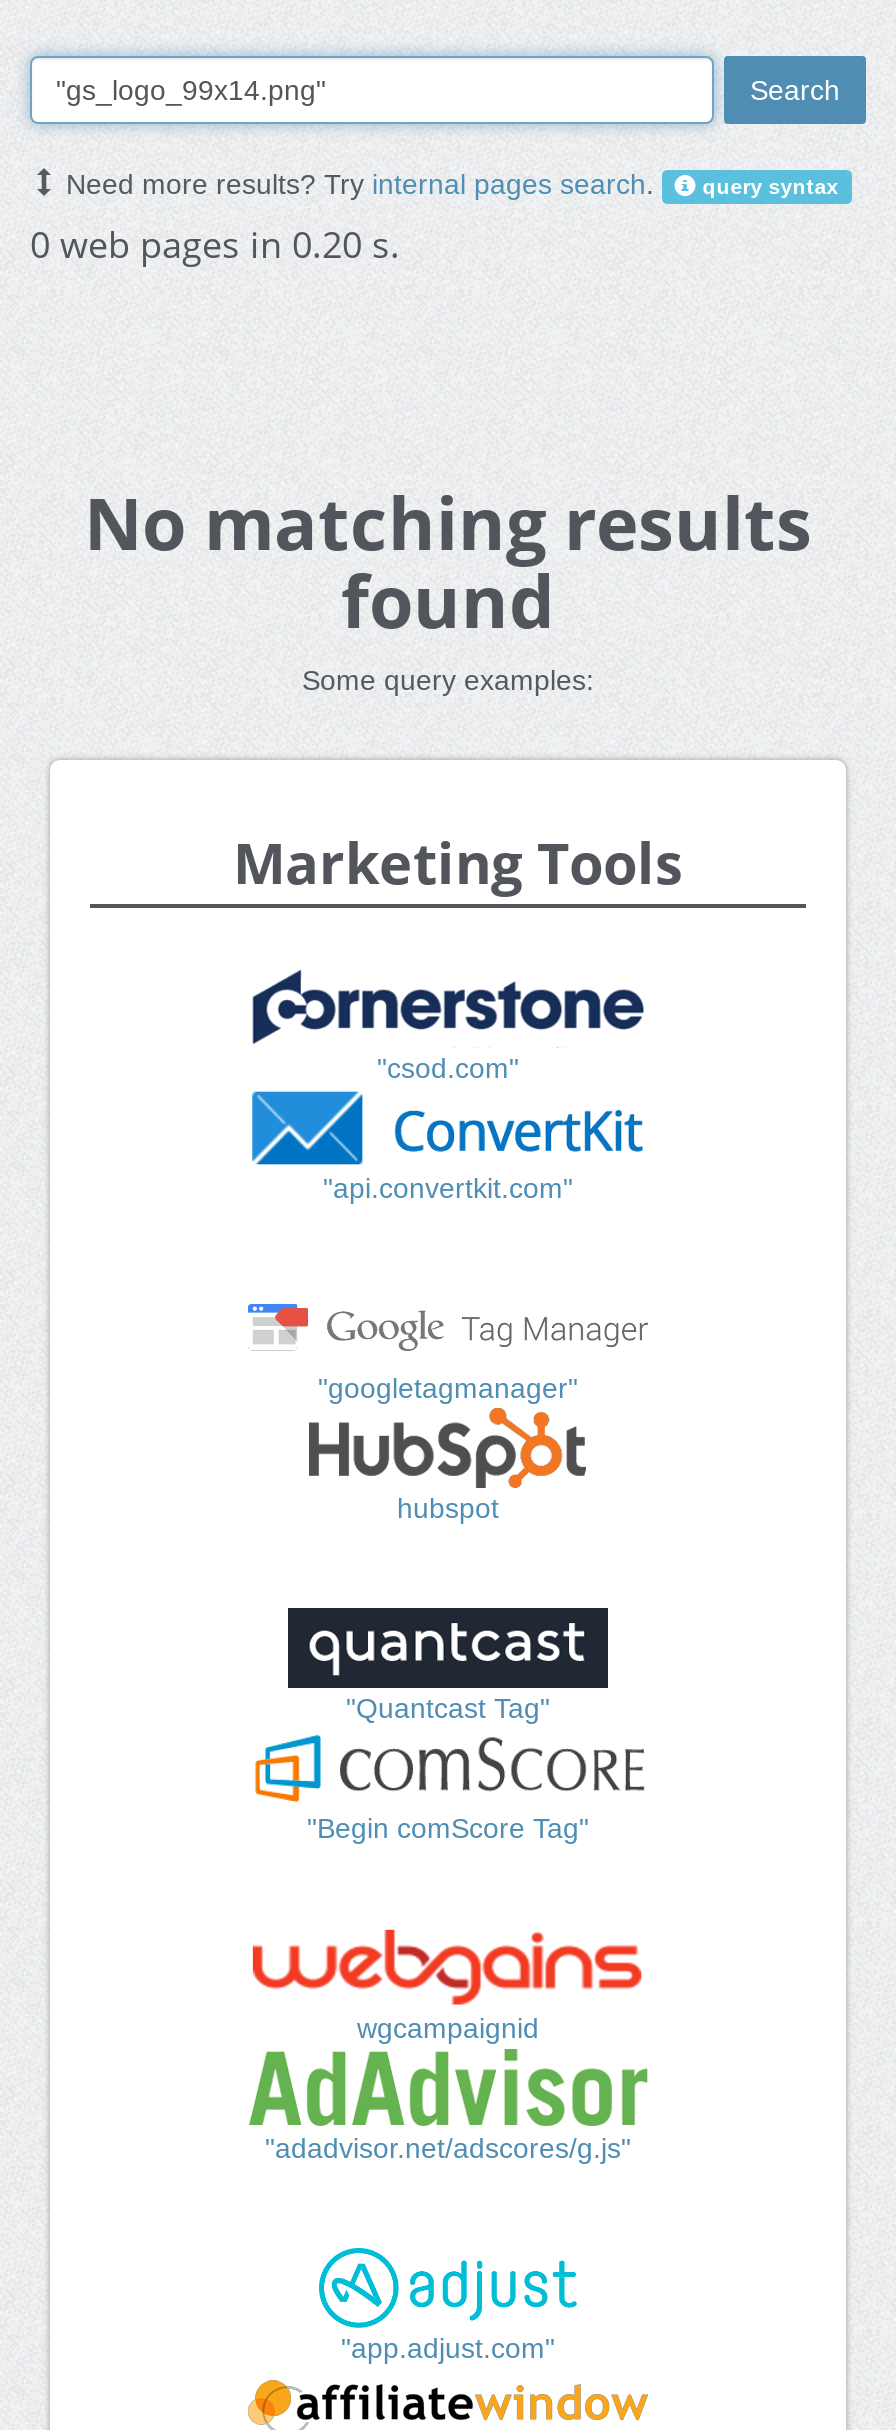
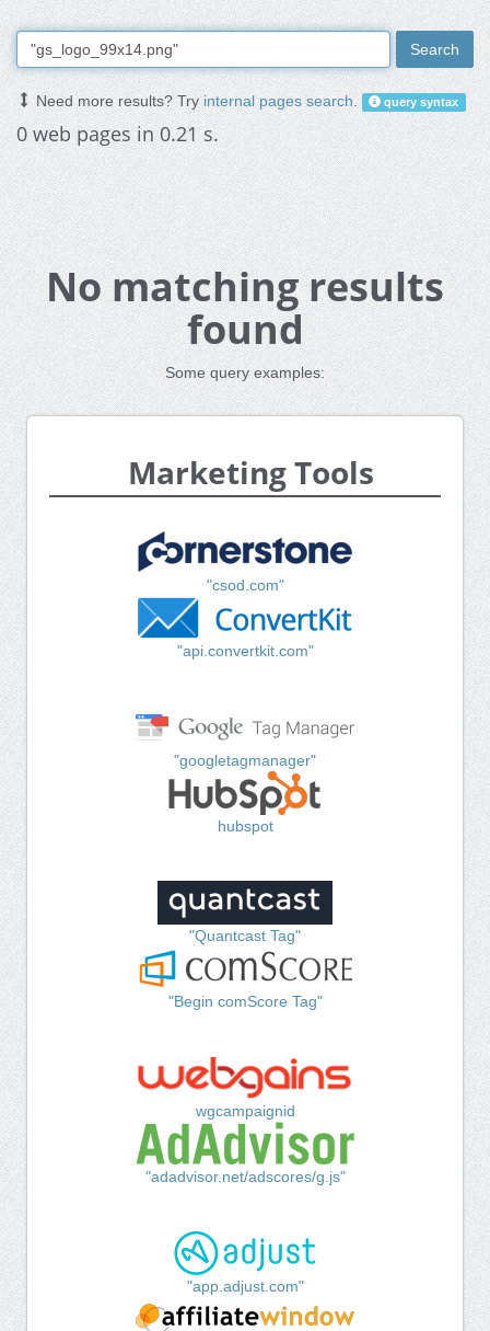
- 0 web pages in 0.20 s.
+ 0 web pages in 0.21 s.
